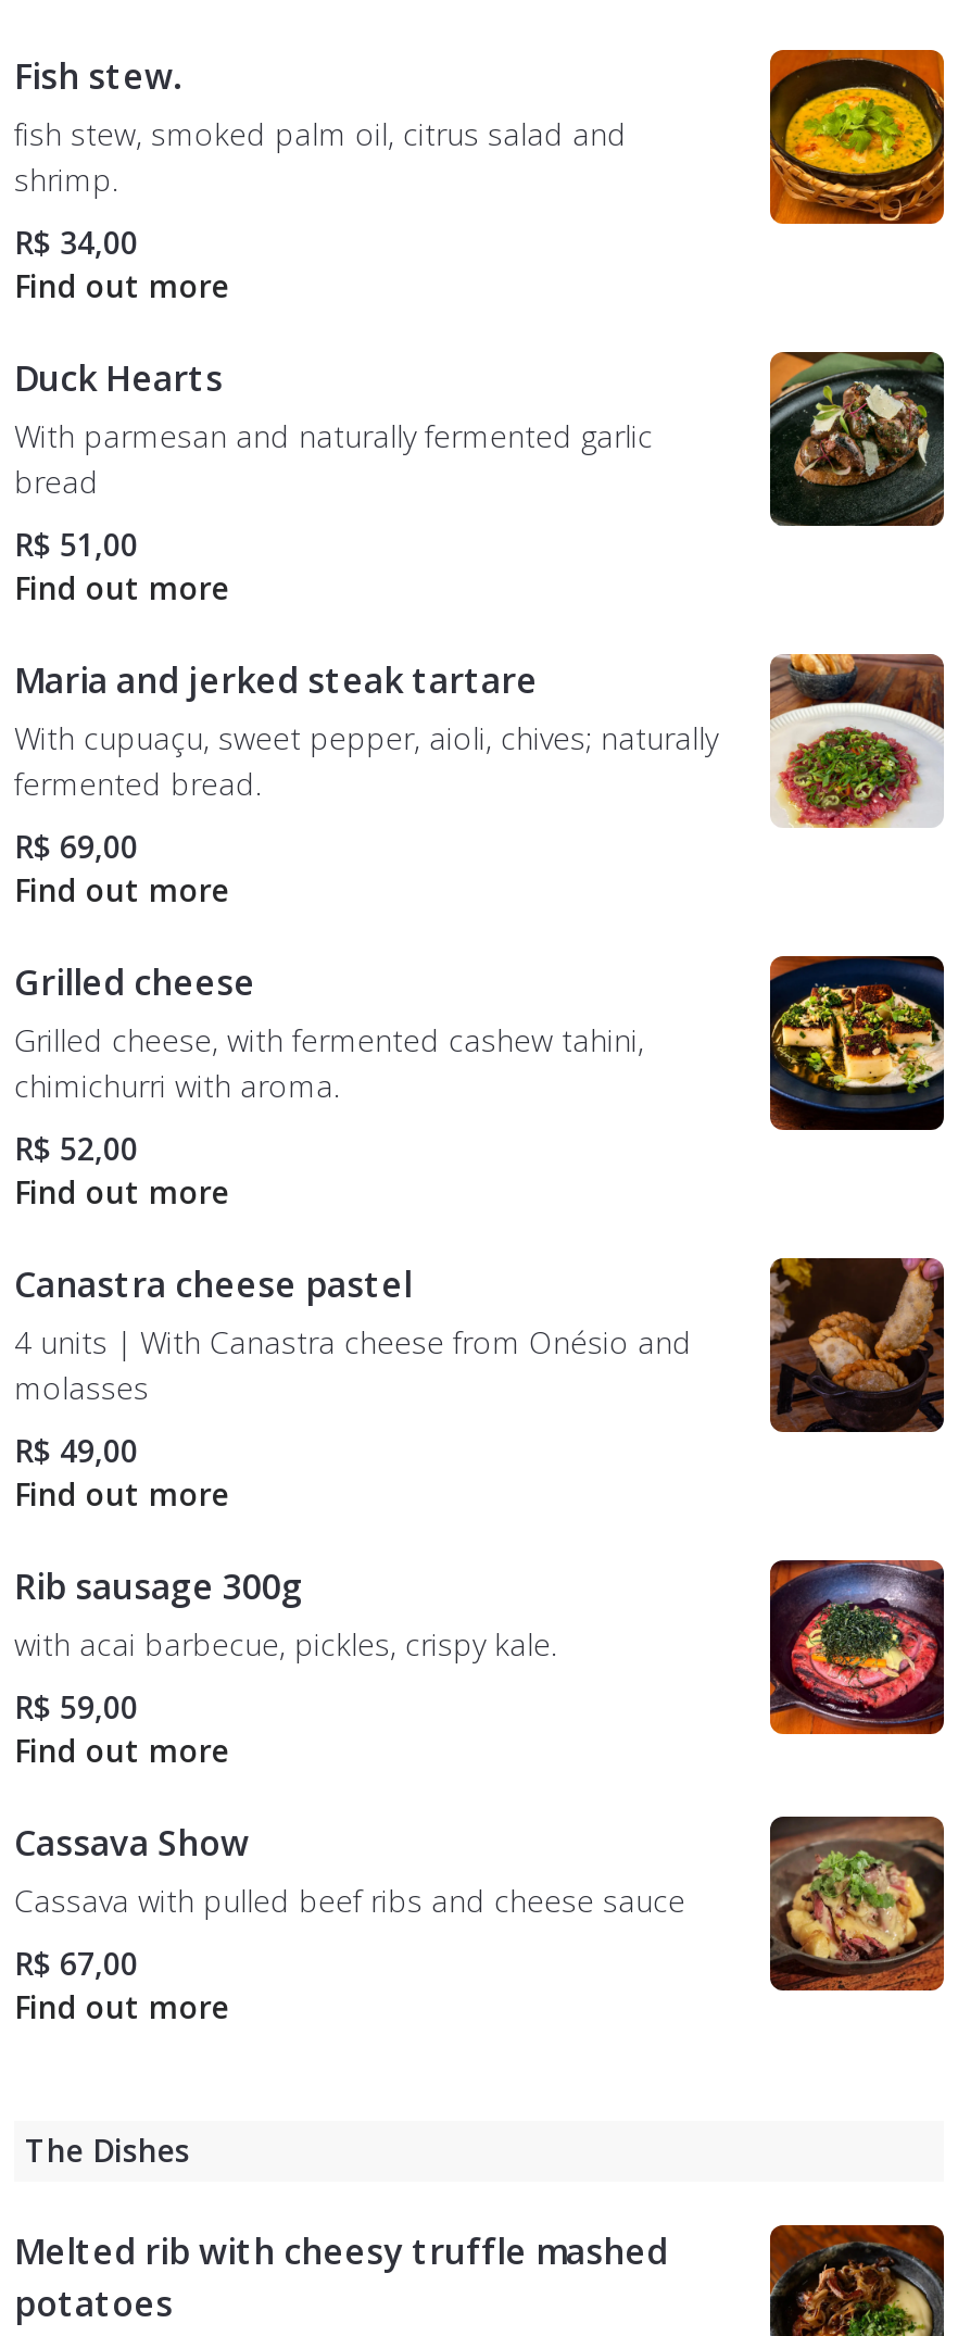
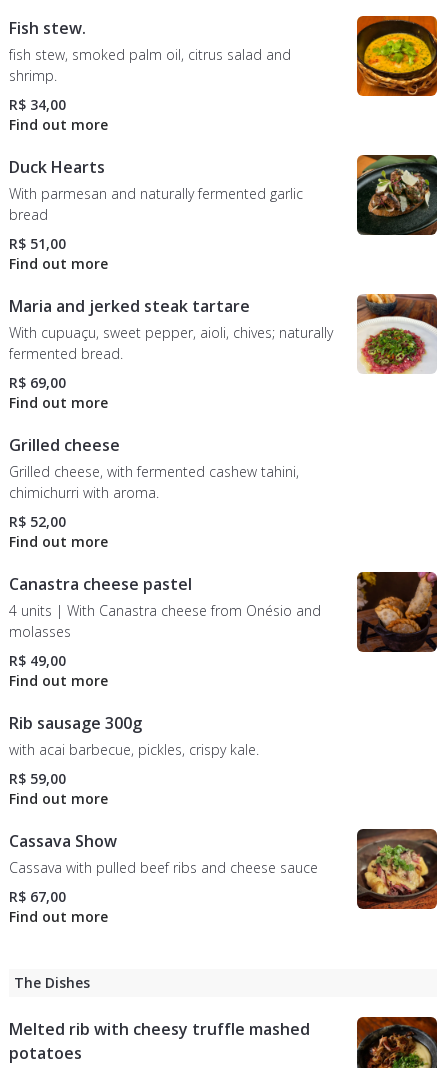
- [image]

- [image]
